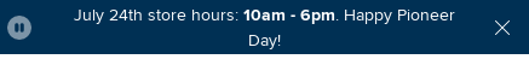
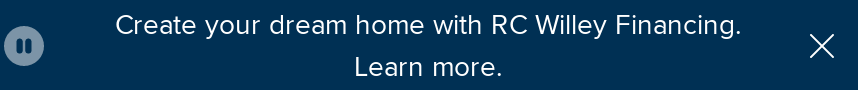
- July 24th store hours: 10am - 6pm. Happy Pioneer
- Day!
+ Create your dream home with RC Willey Financing.
+ Learn more.
